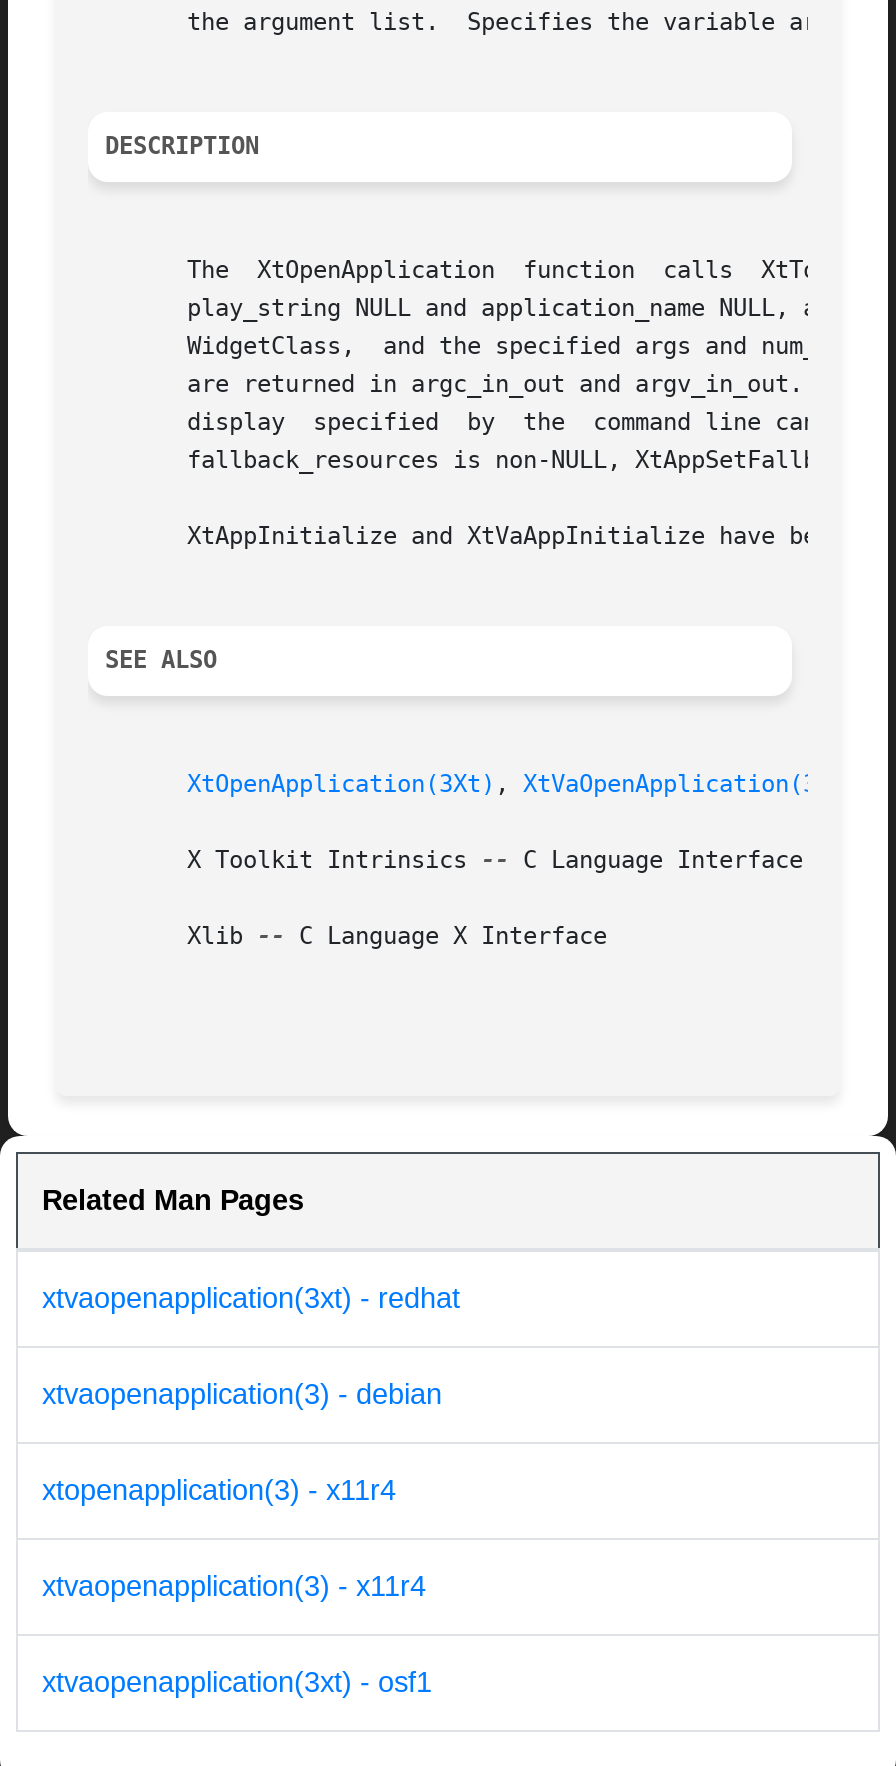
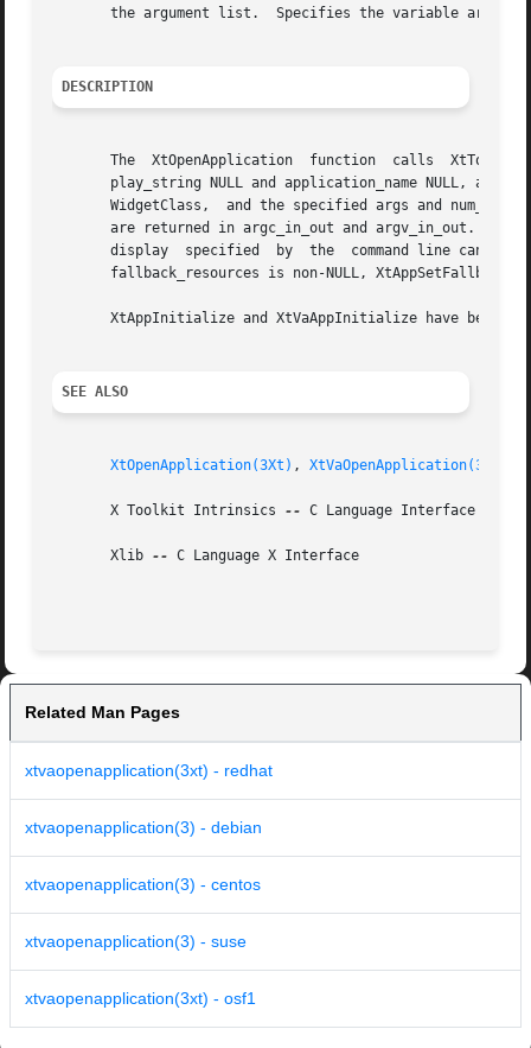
- xtopenapplication(3) - x11r4
+ xtvaopenapplication(3) - centos

- xtvaopenapplication(3) - x11r4
+ xtvaopenapplication(3) - suse
